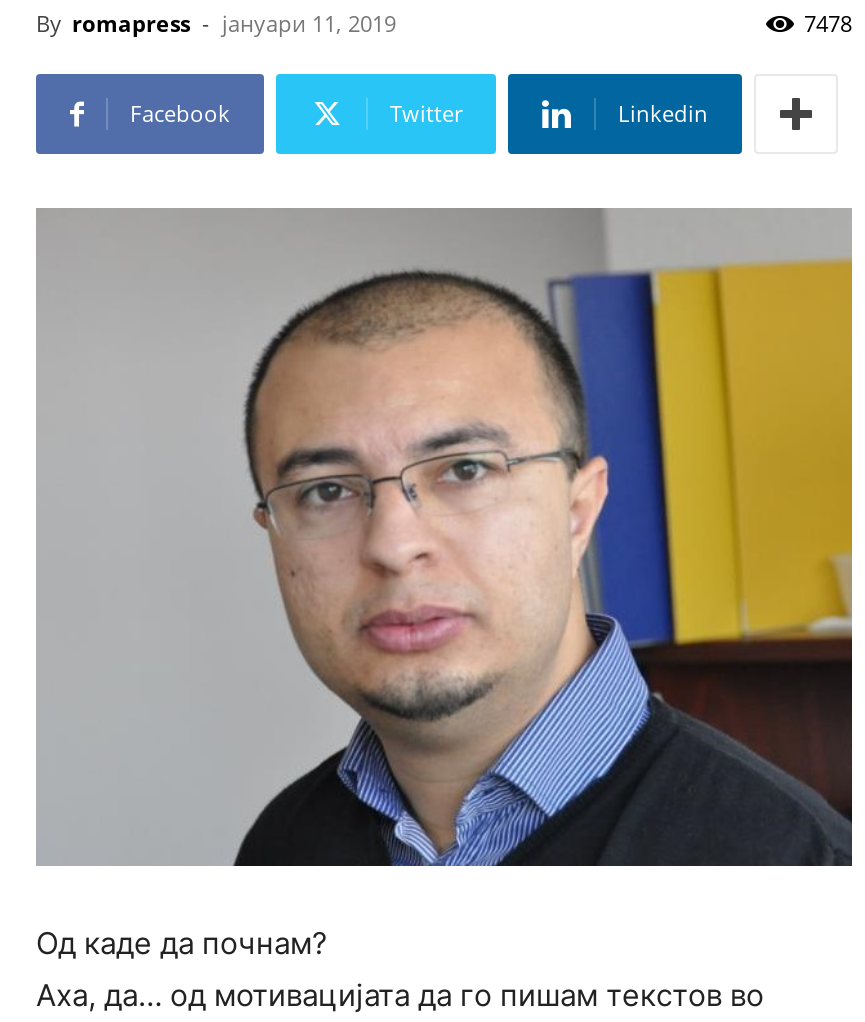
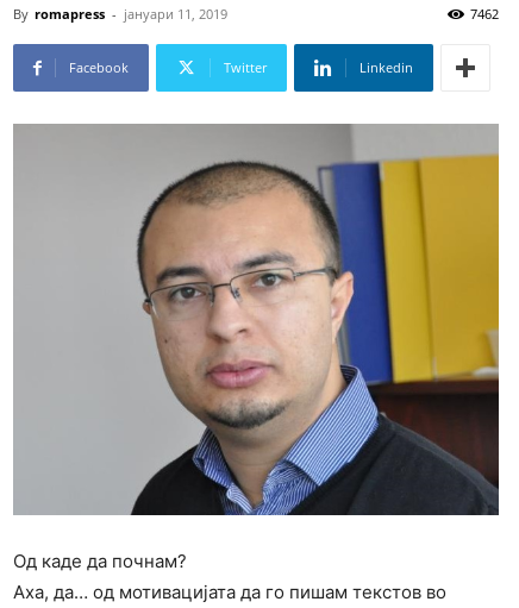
- 7478
+ 7462
